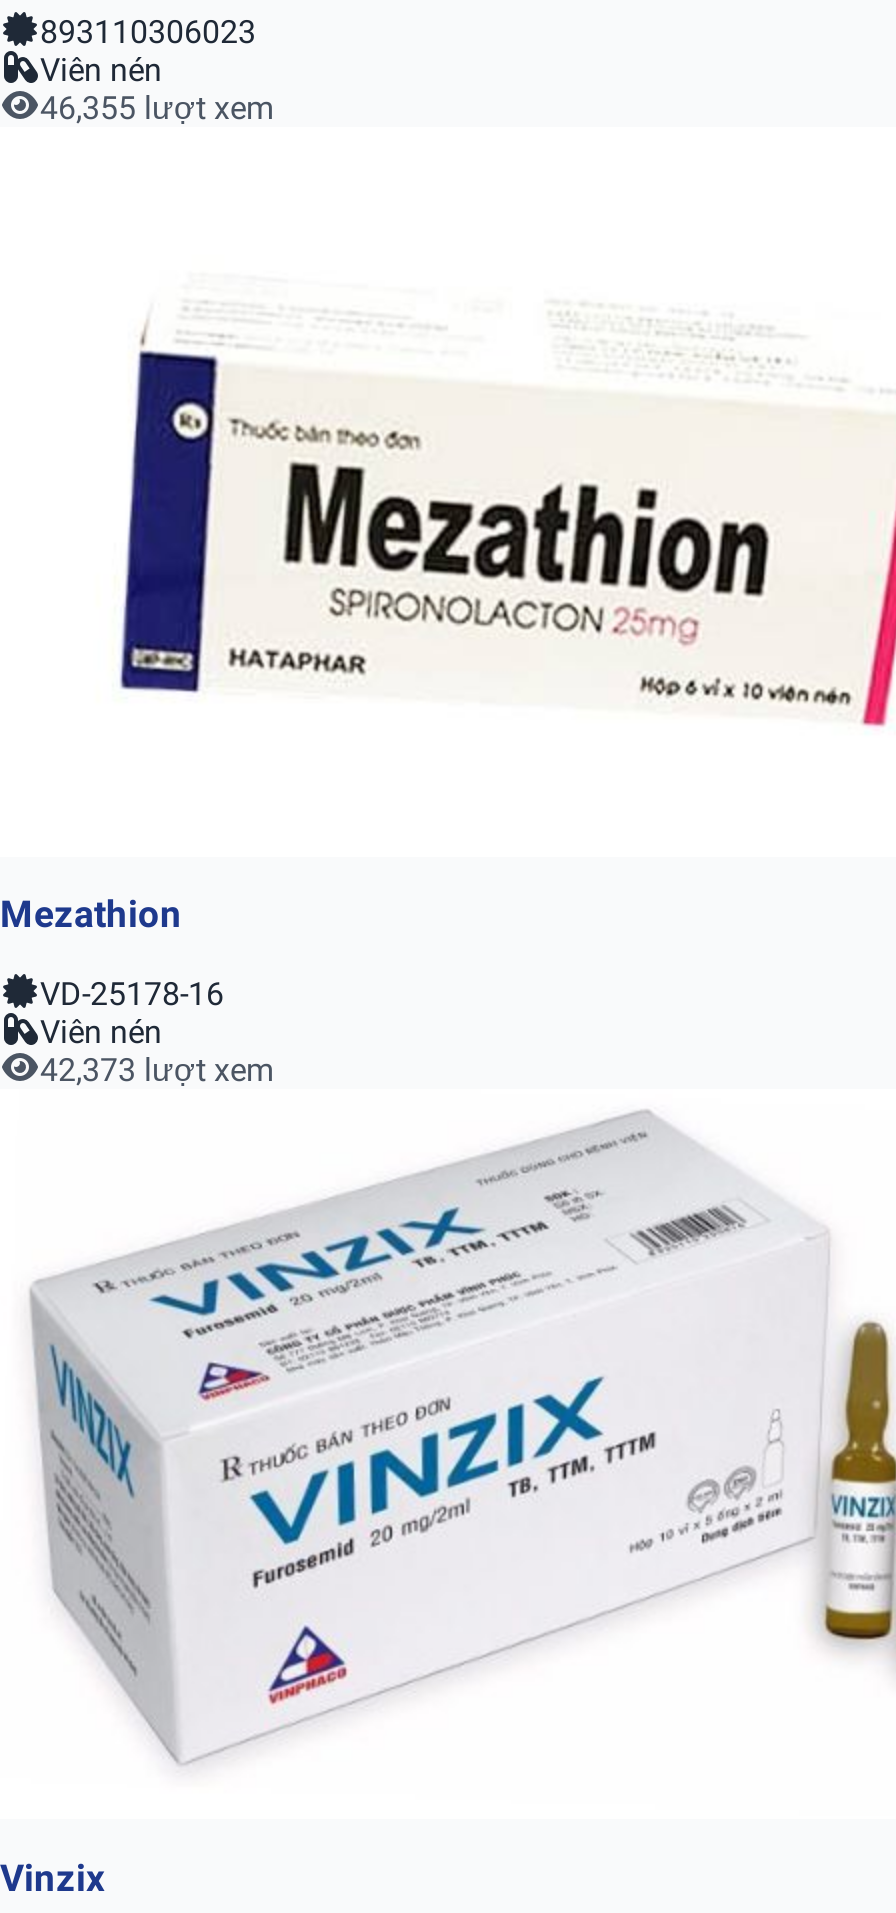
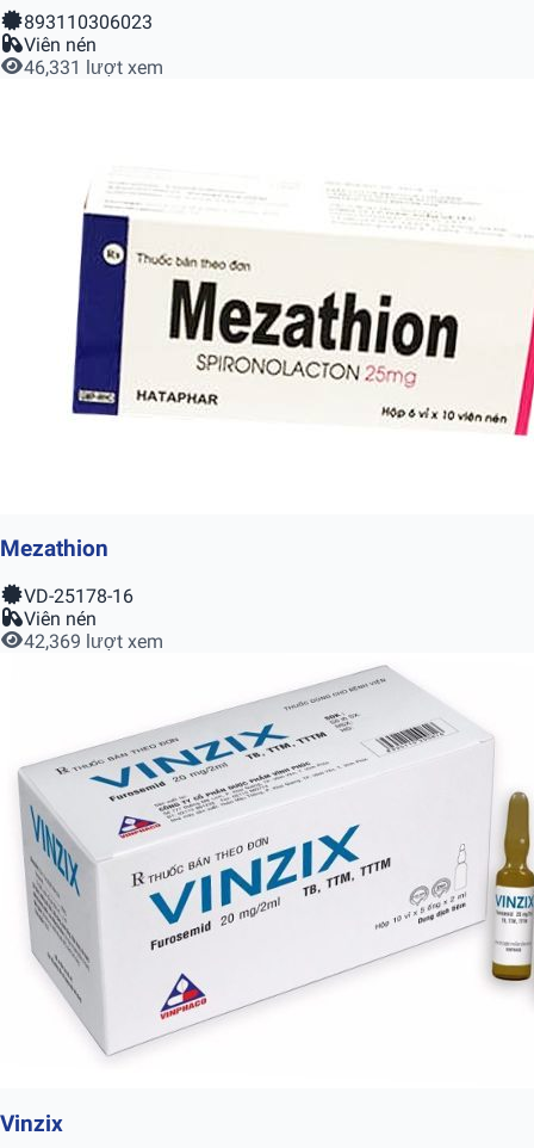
- 46,355 lượt xem
+ 46,331 lượt xem

- 42,373 lượt xem
+ 42,369 lượt xem
